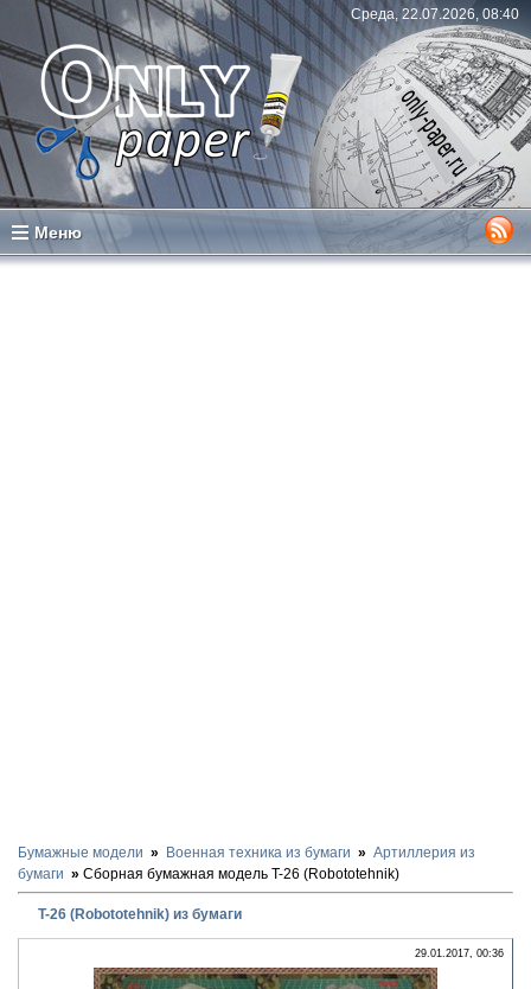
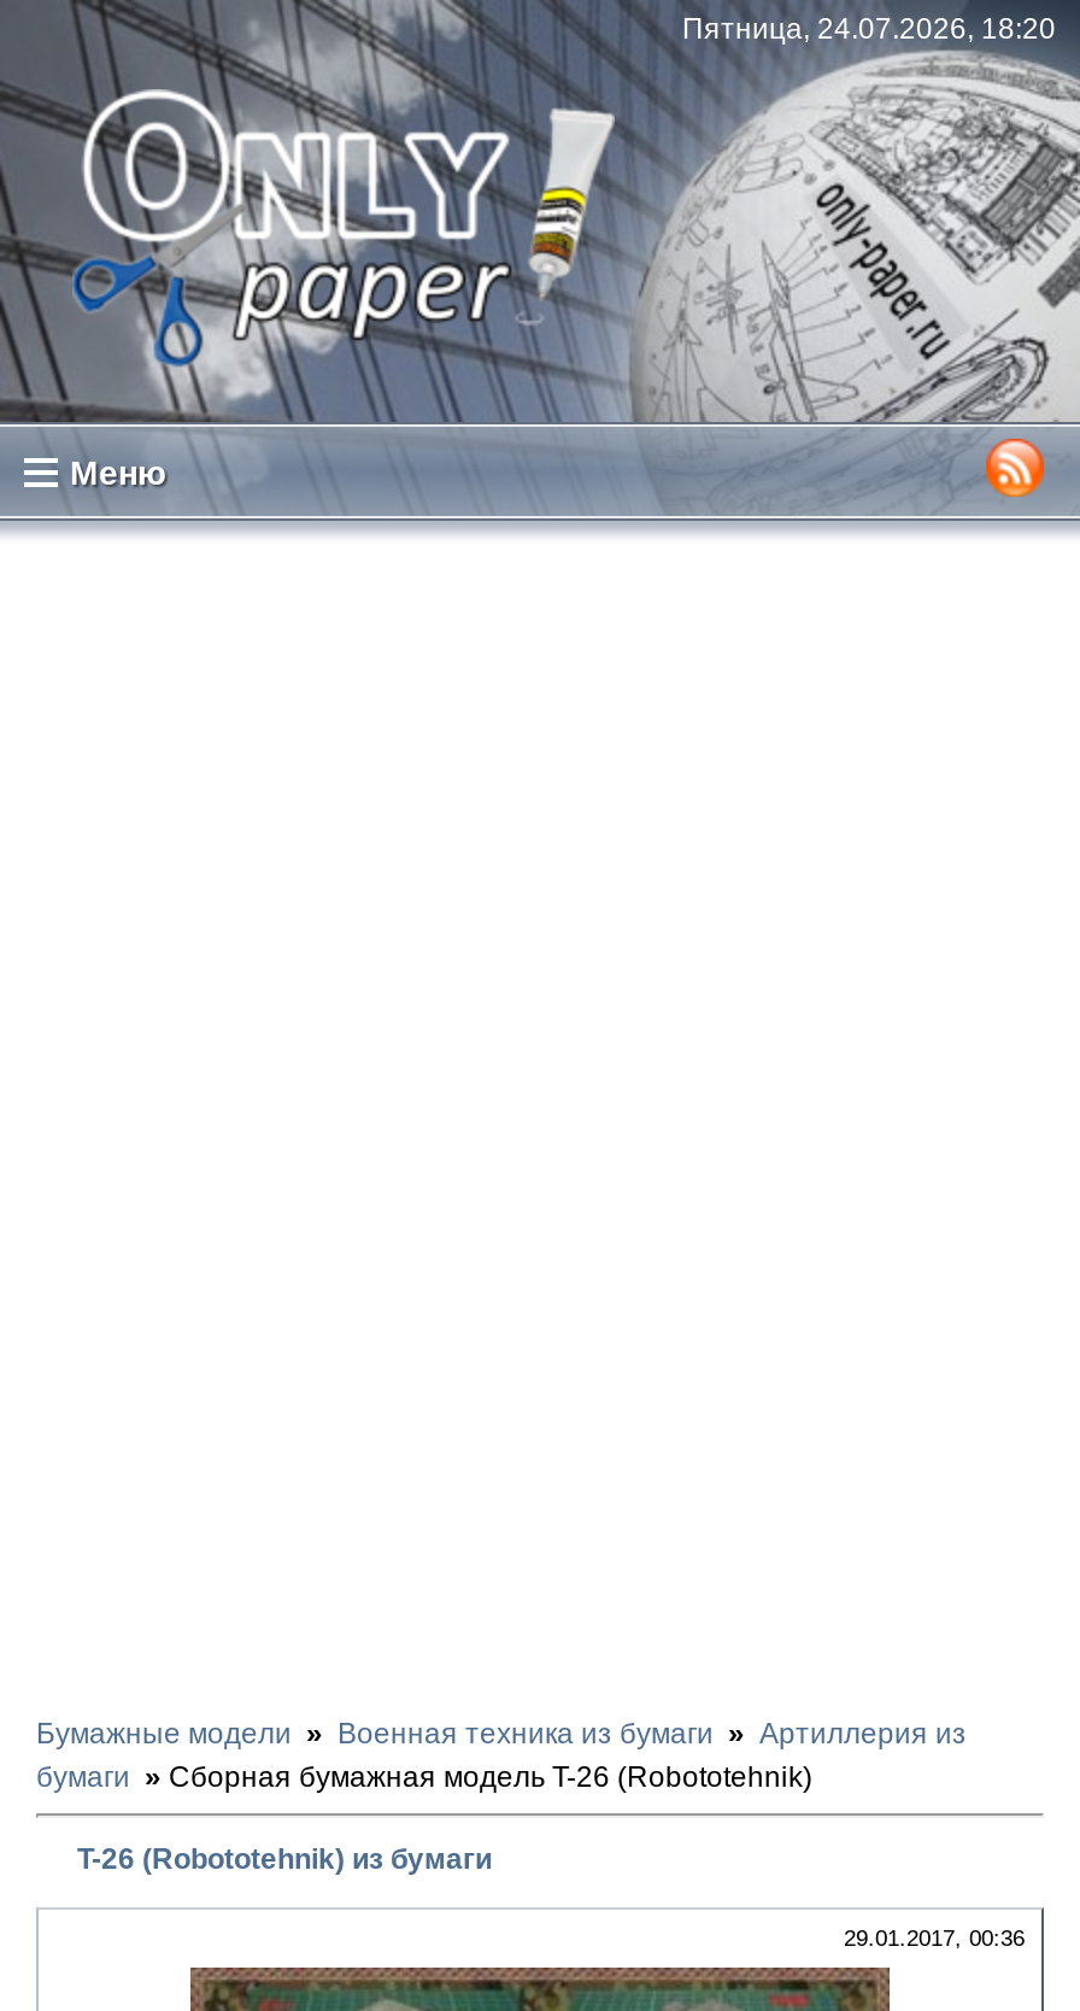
- Среда, 22.07.2026, 08:40
+ Пятница, 24.07.2026, 18:20
